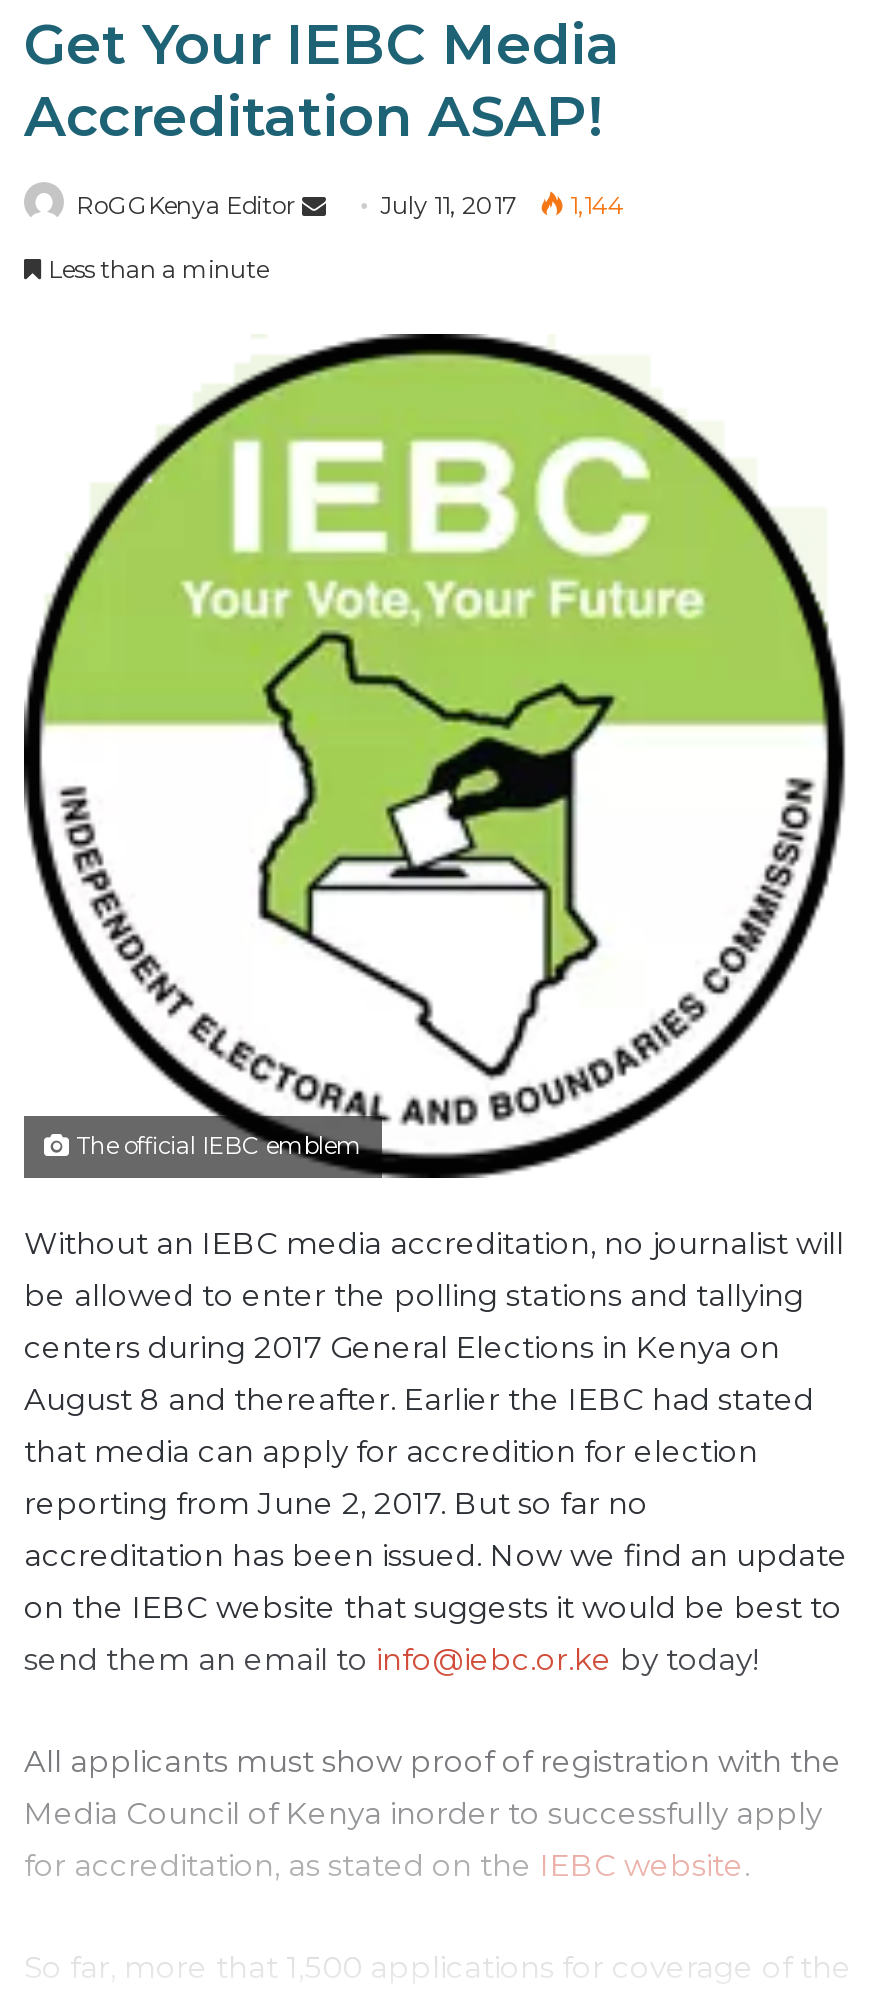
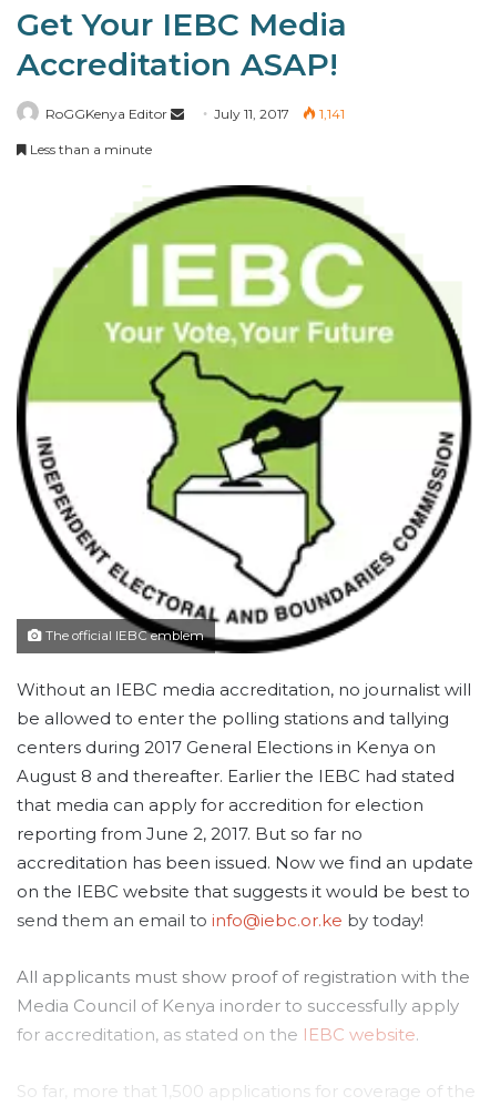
- 1,144
+ 1,141
